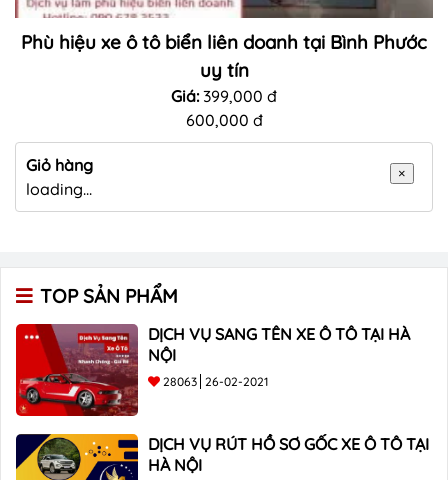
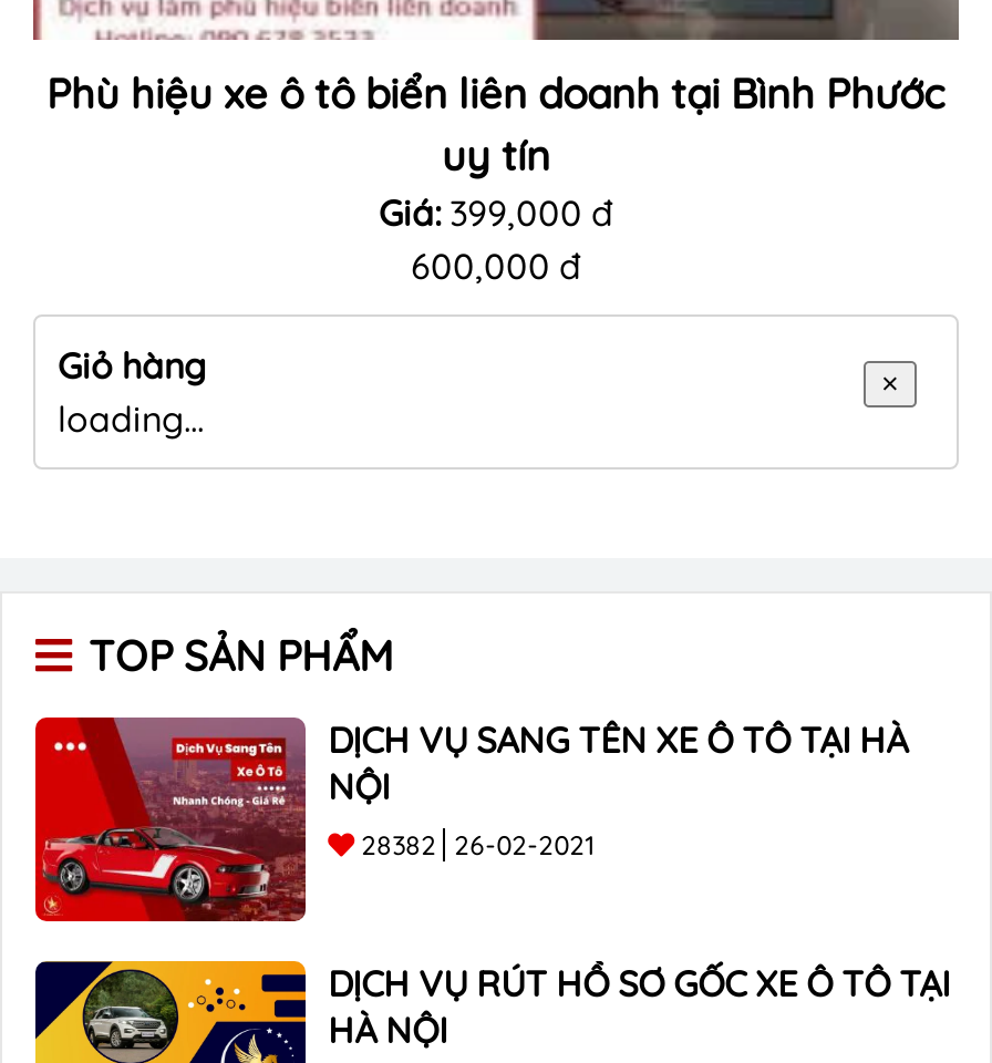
- 28063 26-02-2021
+ 28382 26-02-2021
